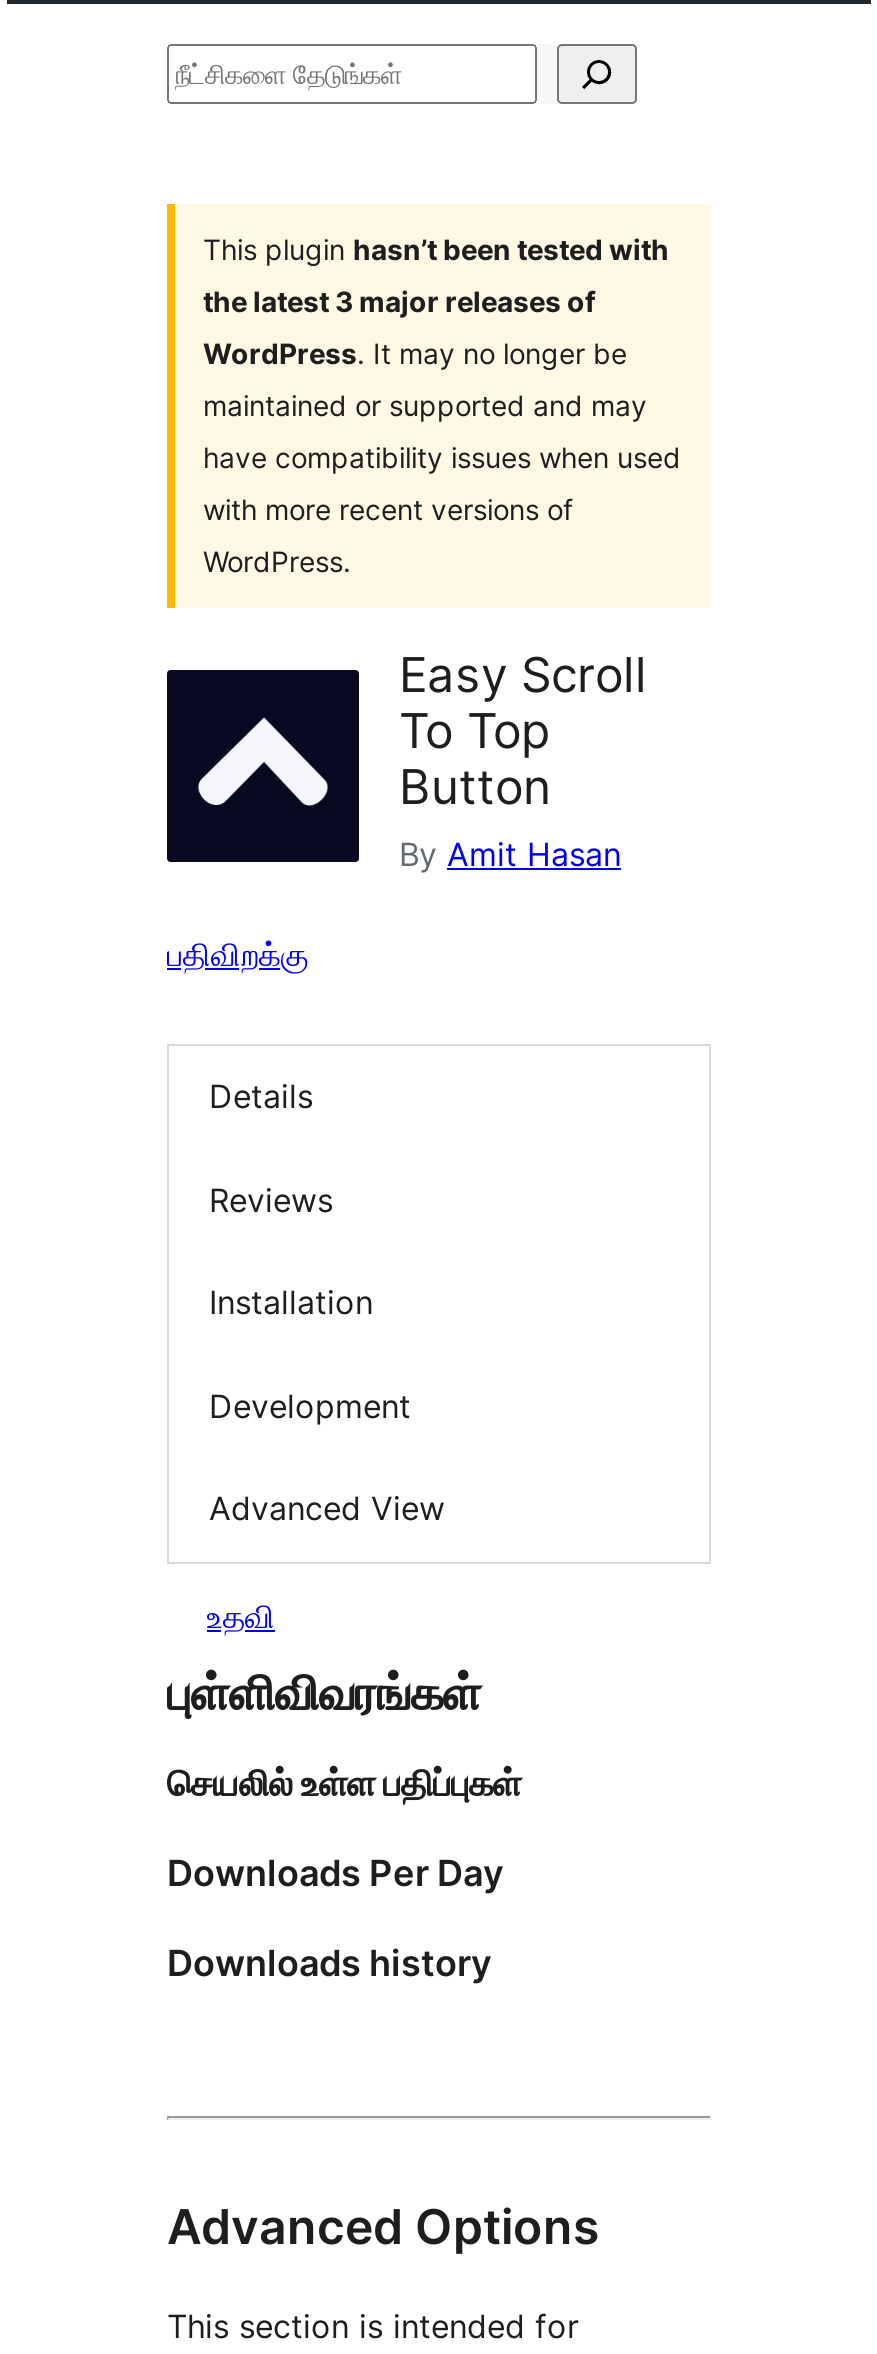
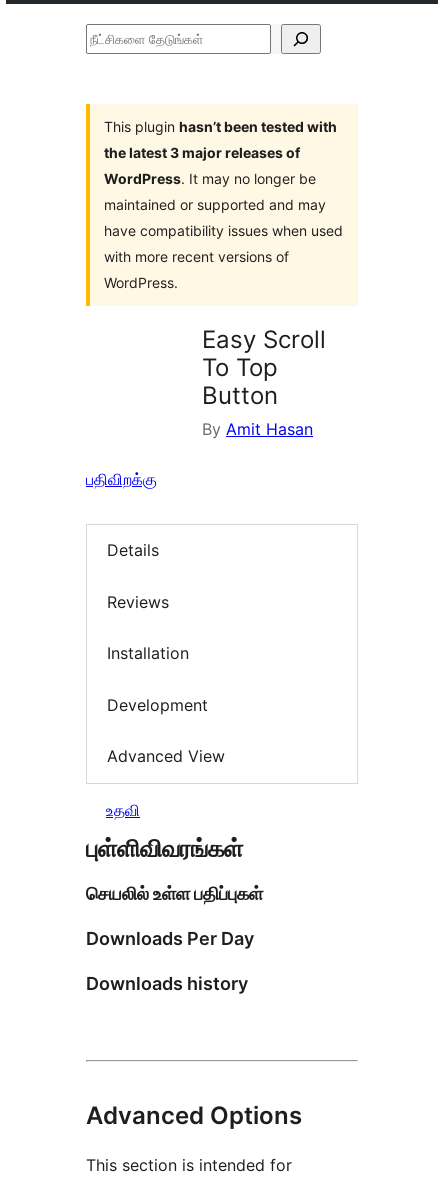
- [image]
